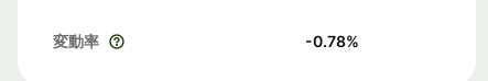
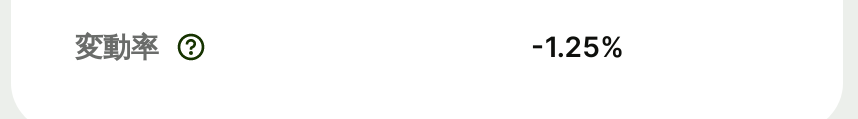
- -0.78%
+ -1.25%
